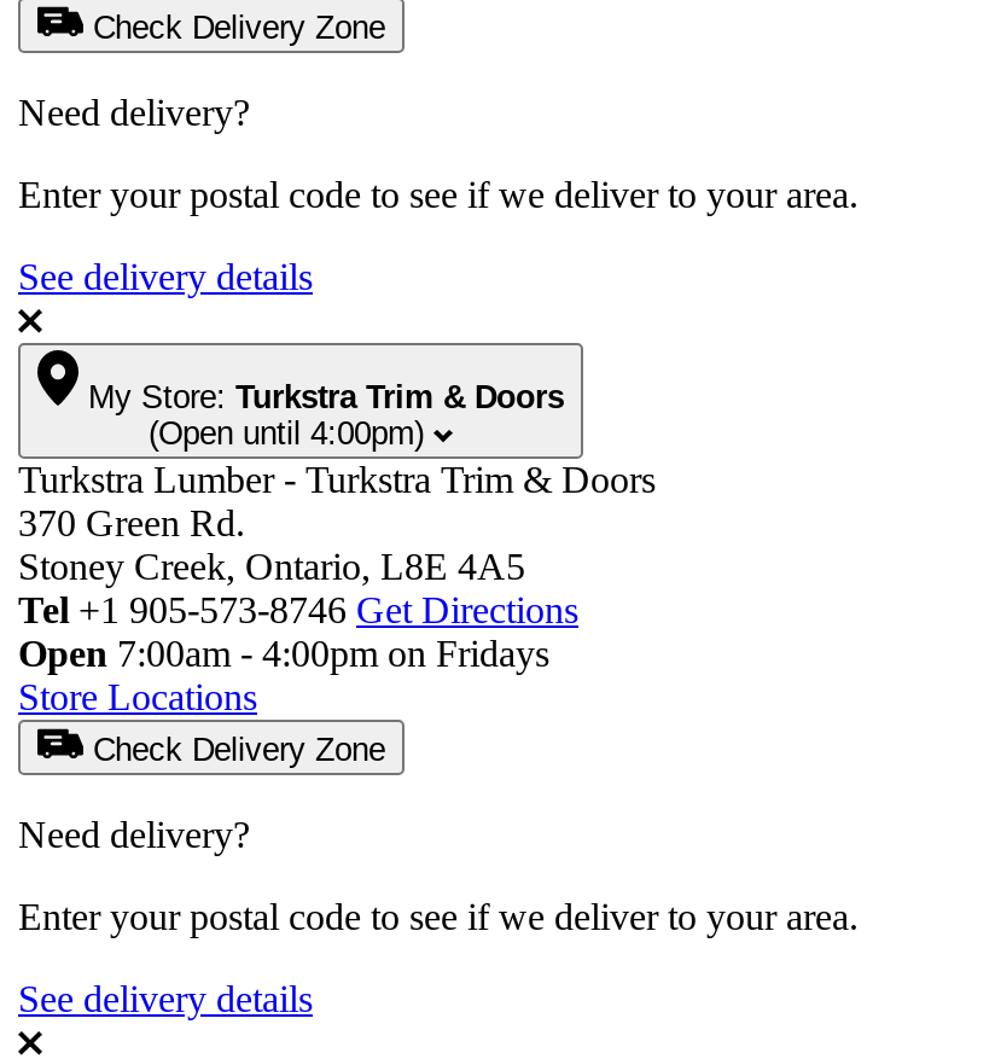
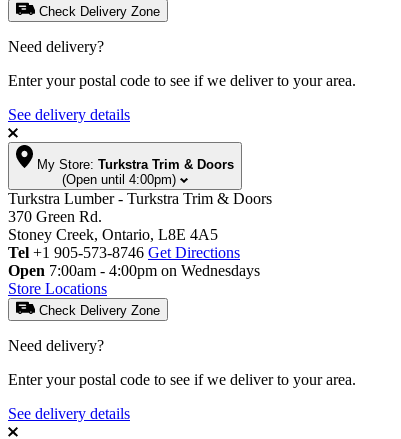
- Open 7:00am - 4:00pm on Fridays
+ Open 7:00am - 4:00pm on Wednesdays
